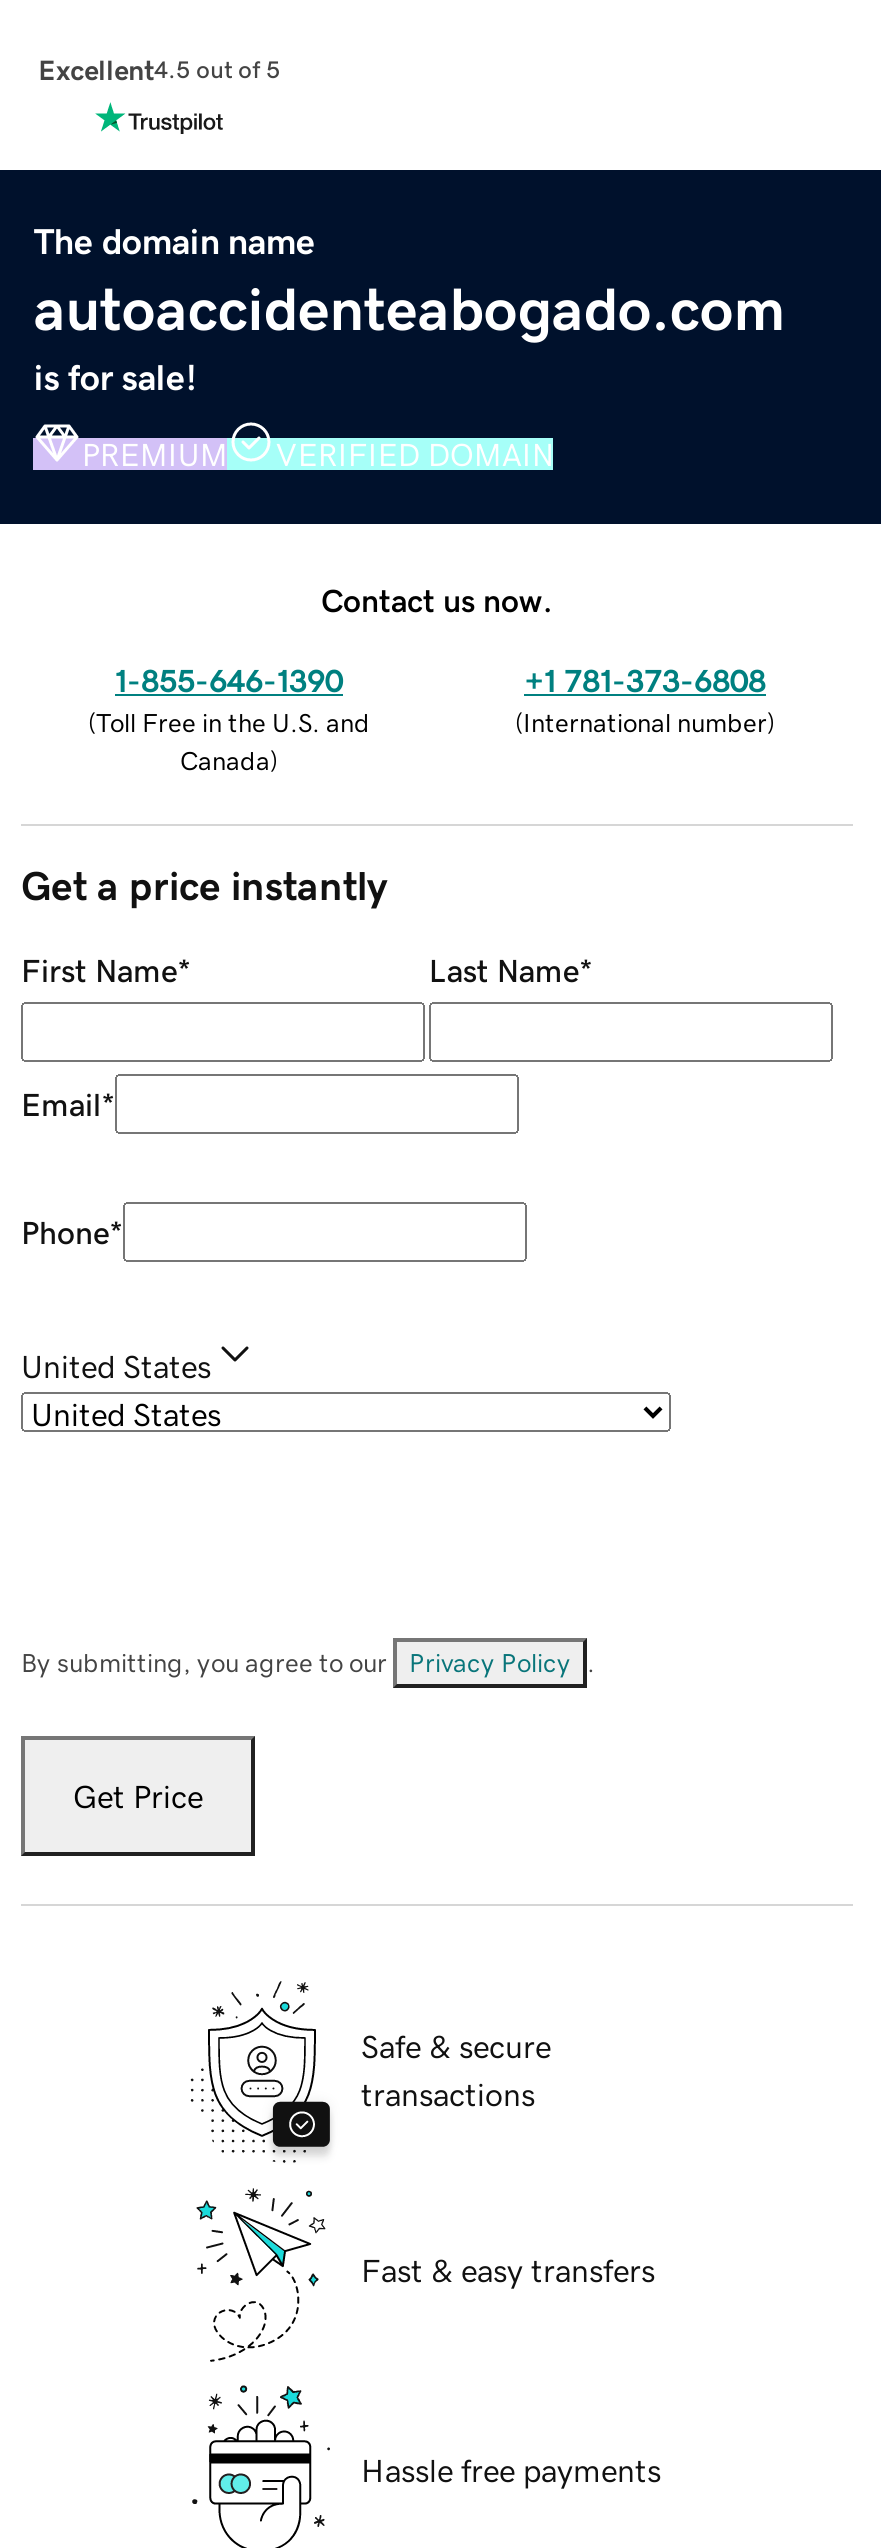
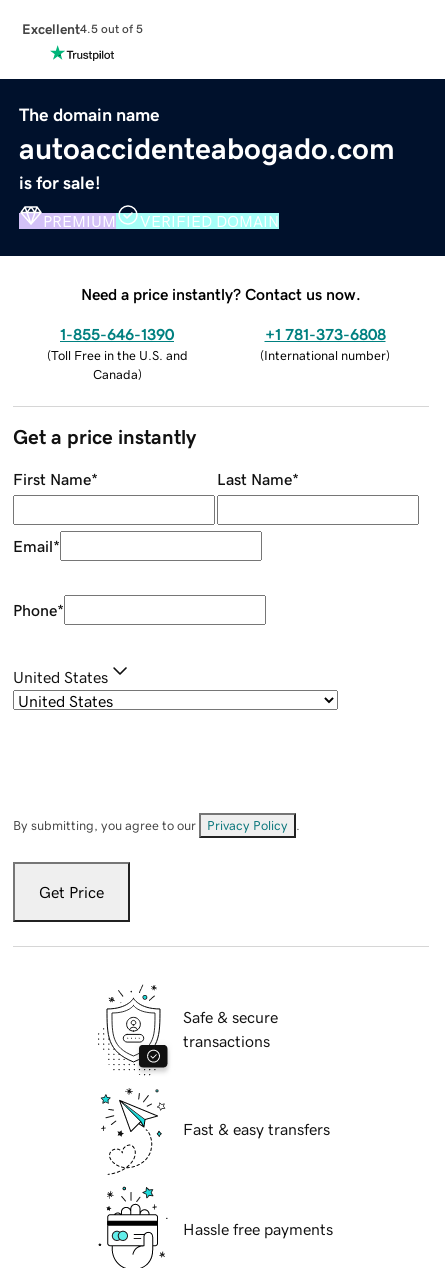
- Contact us now.
+ Need a price instantly? Contact us now.
